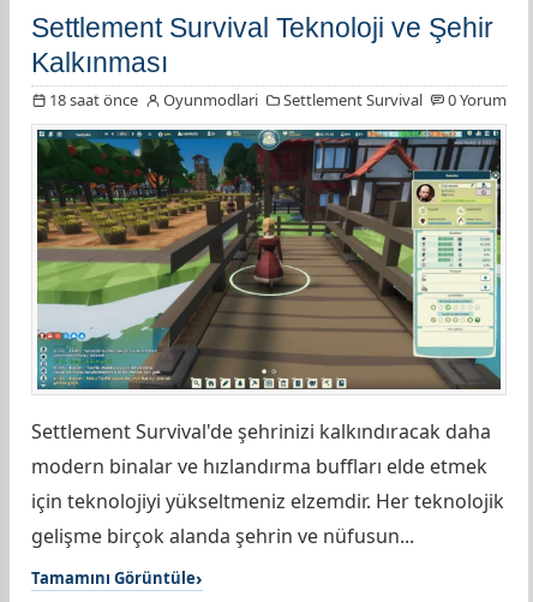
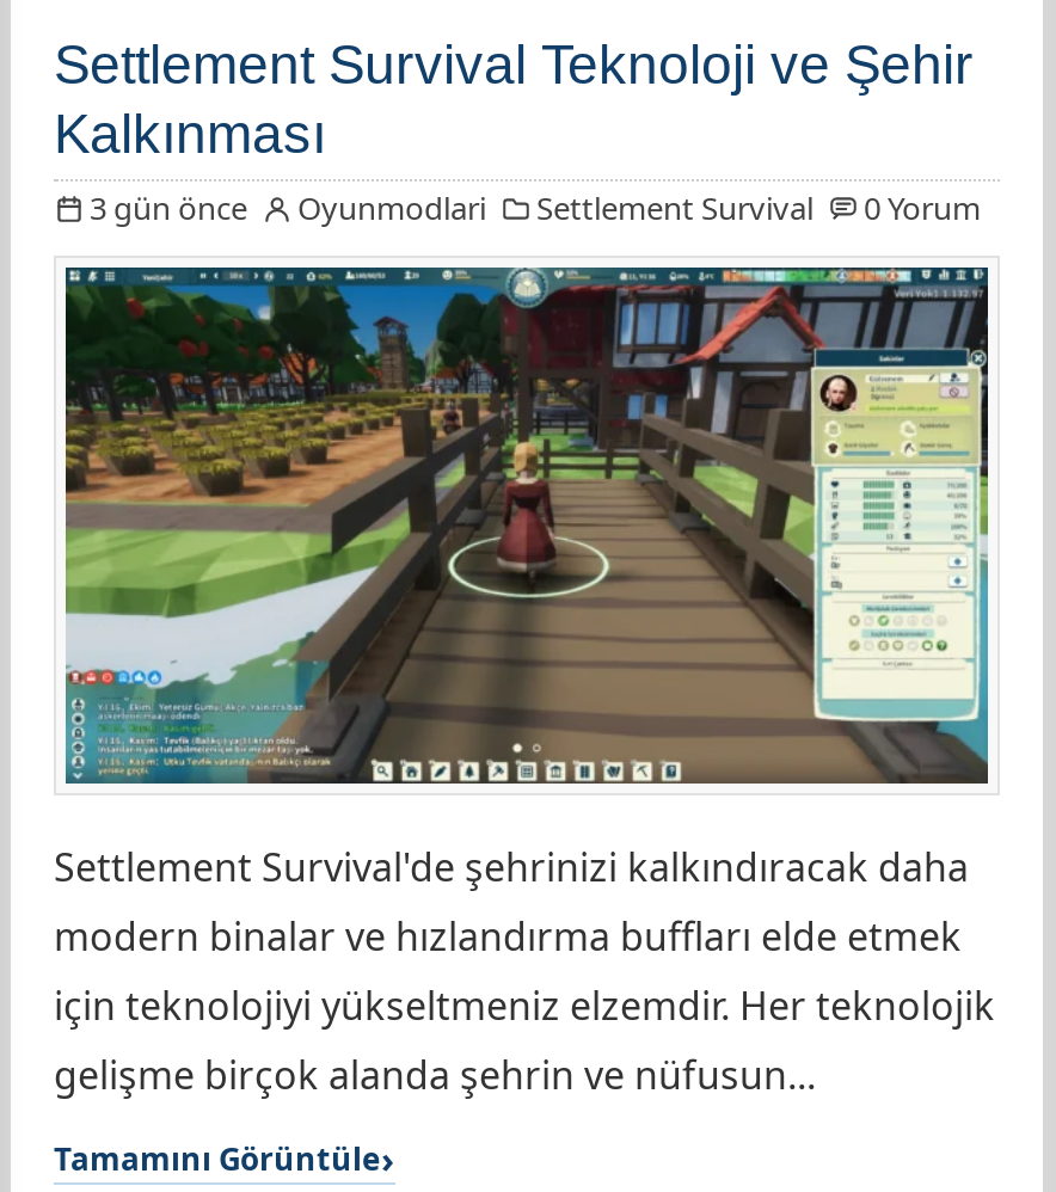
- 18 saat önce Oyunmodlari Settlement Survival 0 Yorum
+ 3 gün önce Oyunmodlari Settlement Survival 0 Yorum
